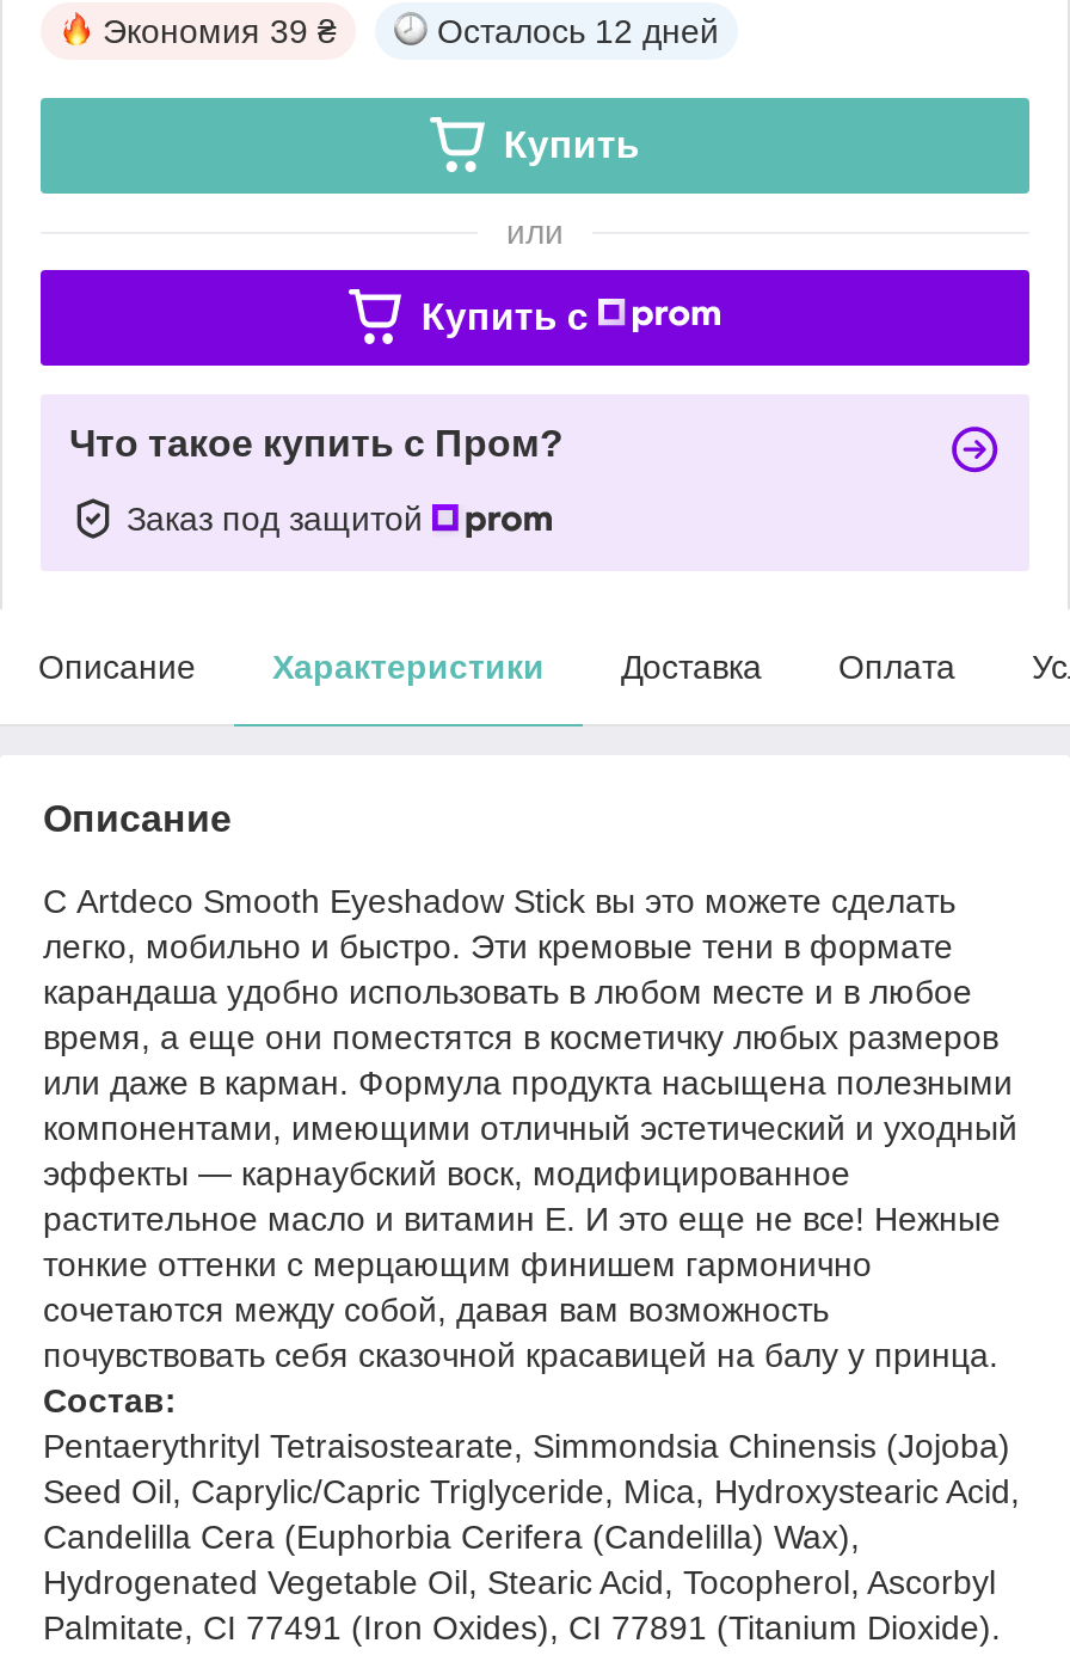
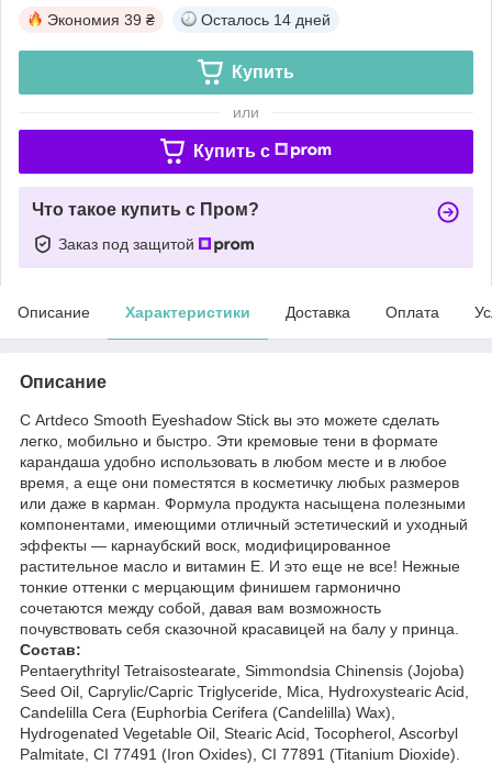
- Осталось 12 дней
+ Осталось 14 дней
